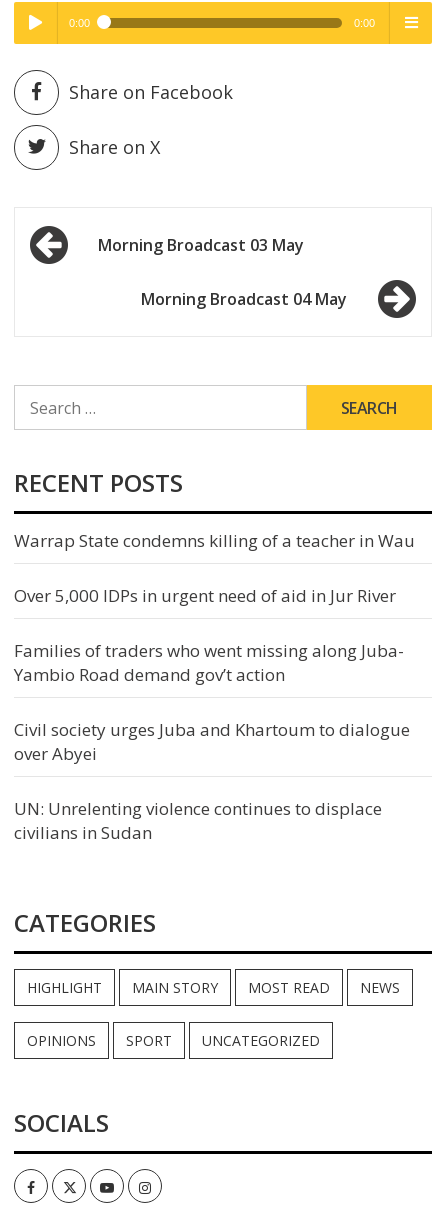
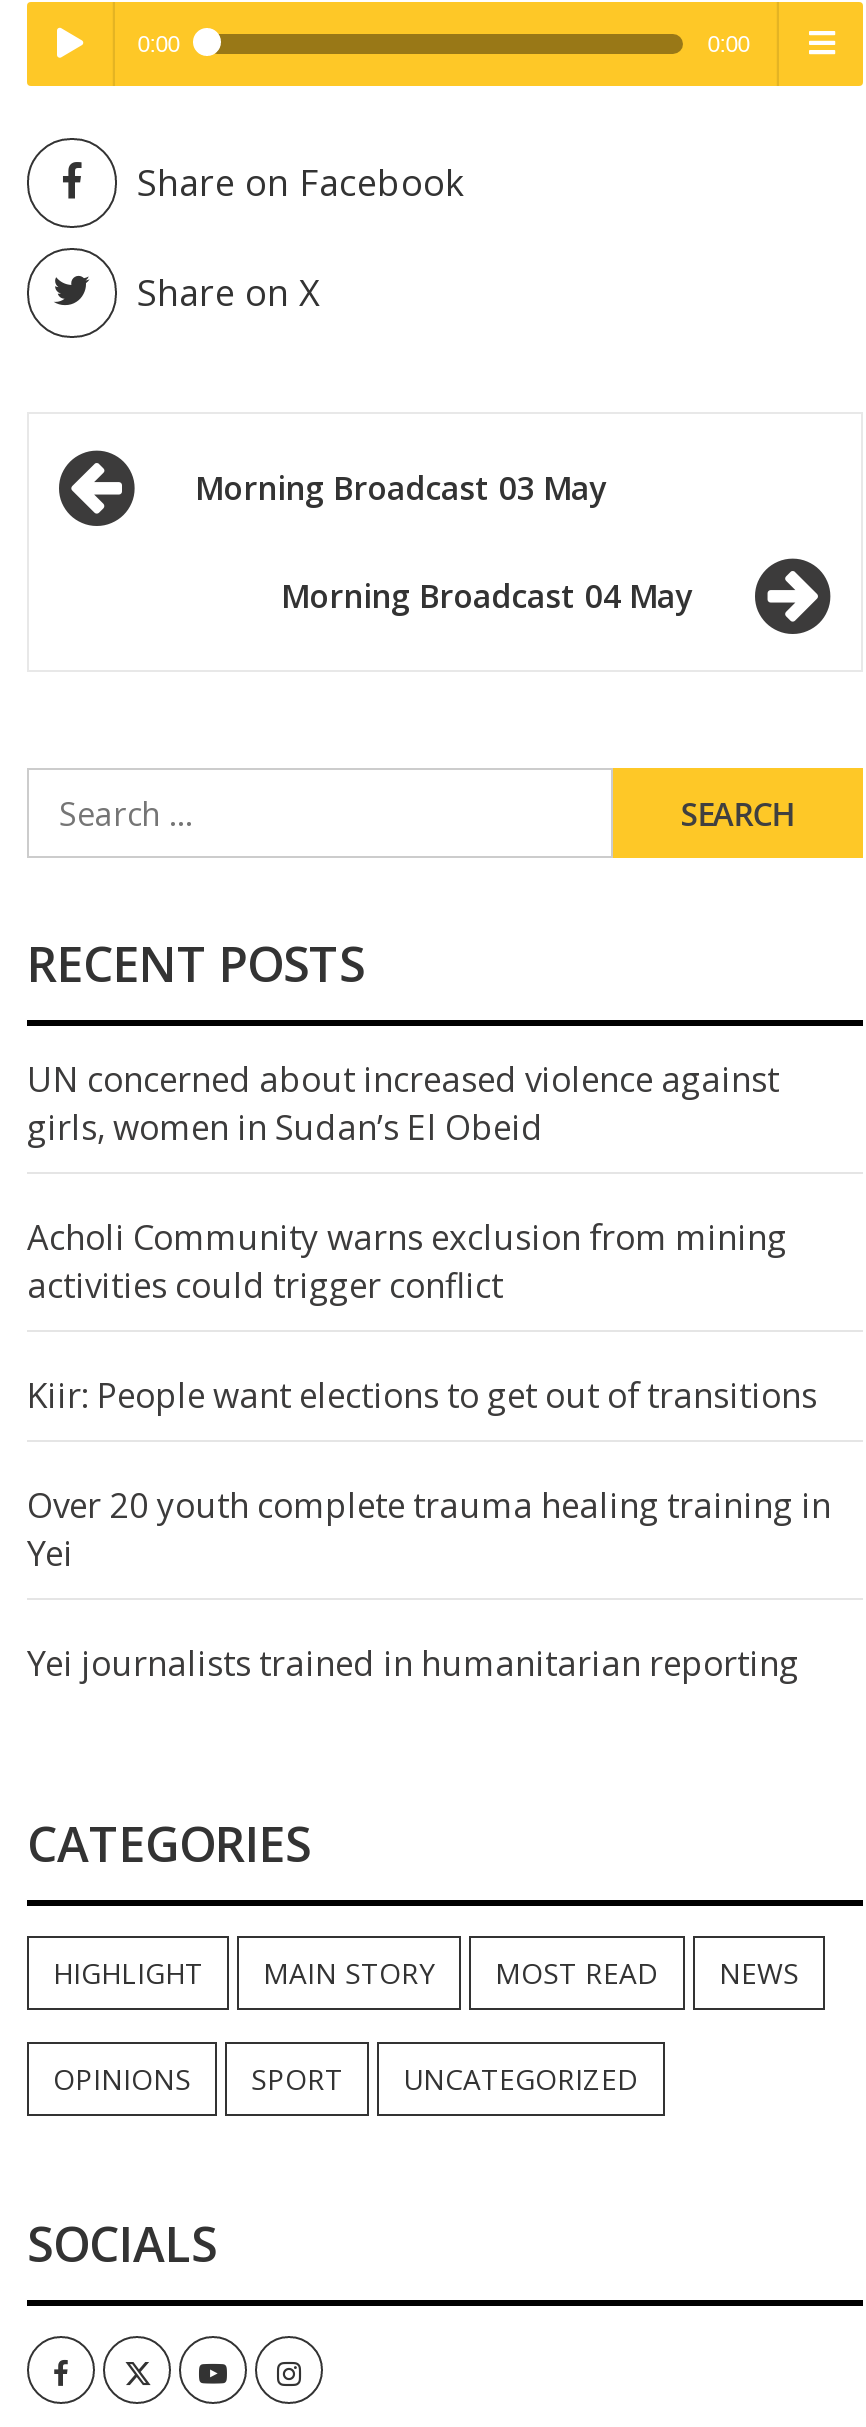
- Warrap State condemns killing of a teacher in Wau
+ UN concerned about increased violence against
+ girls, women in Sudan’s El Obeid

- Over 5,000 IDPs in urgent need of aid in Jur River
+ Acholi Community warns exclusion from mining
+ activities could trigger conflict

- Families of traders who went missing along Juba-
- Yambio Road demand gov’t action
+ Kiir: People want elections to get out of transitions

- Civil society urges Juba and Khartoum to dialogue
- over Abyei
+ Over 20 youth complete trauma healing training in
+ Yei

- UN: Unrelenting violence continues to displace
- civilians in Sudan
+ Yei journalists trained in humanitarian reporting
